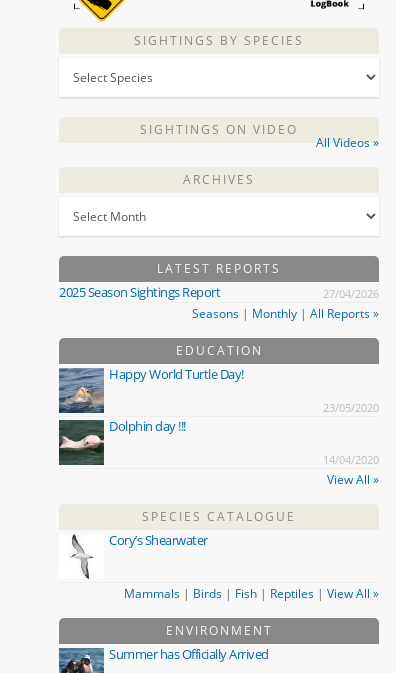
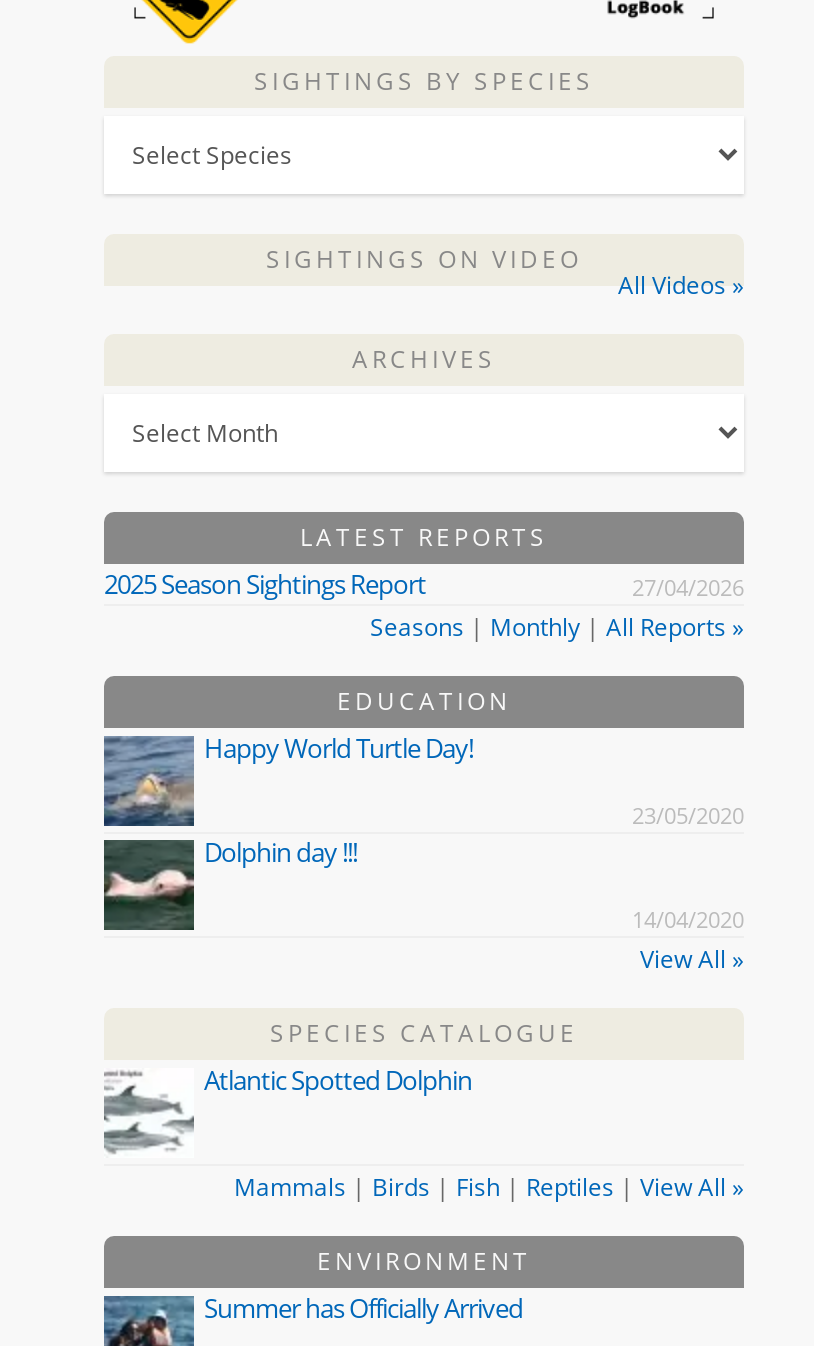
- [image]
- Cory’s Shearwater
+ [image]
+ Atlantic Spotted Dolphin
